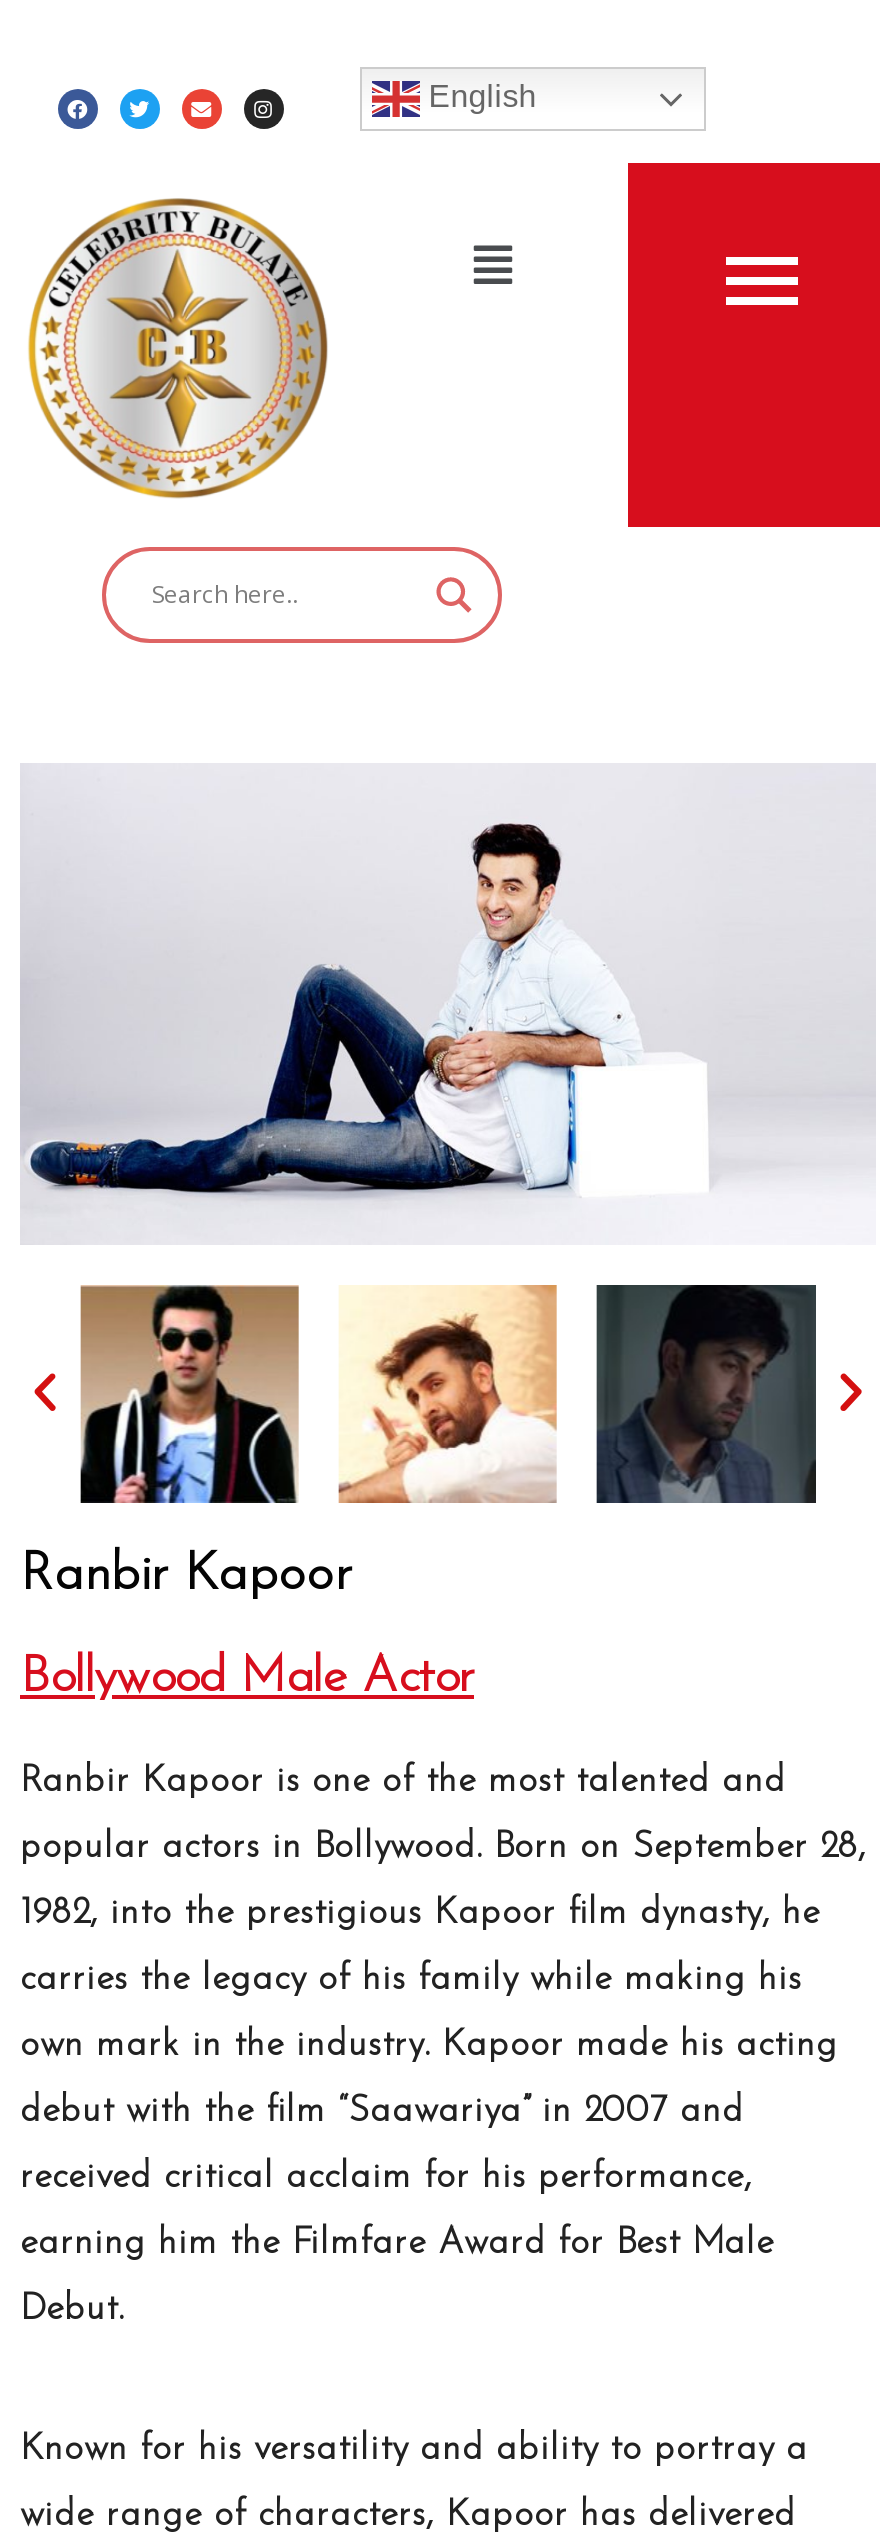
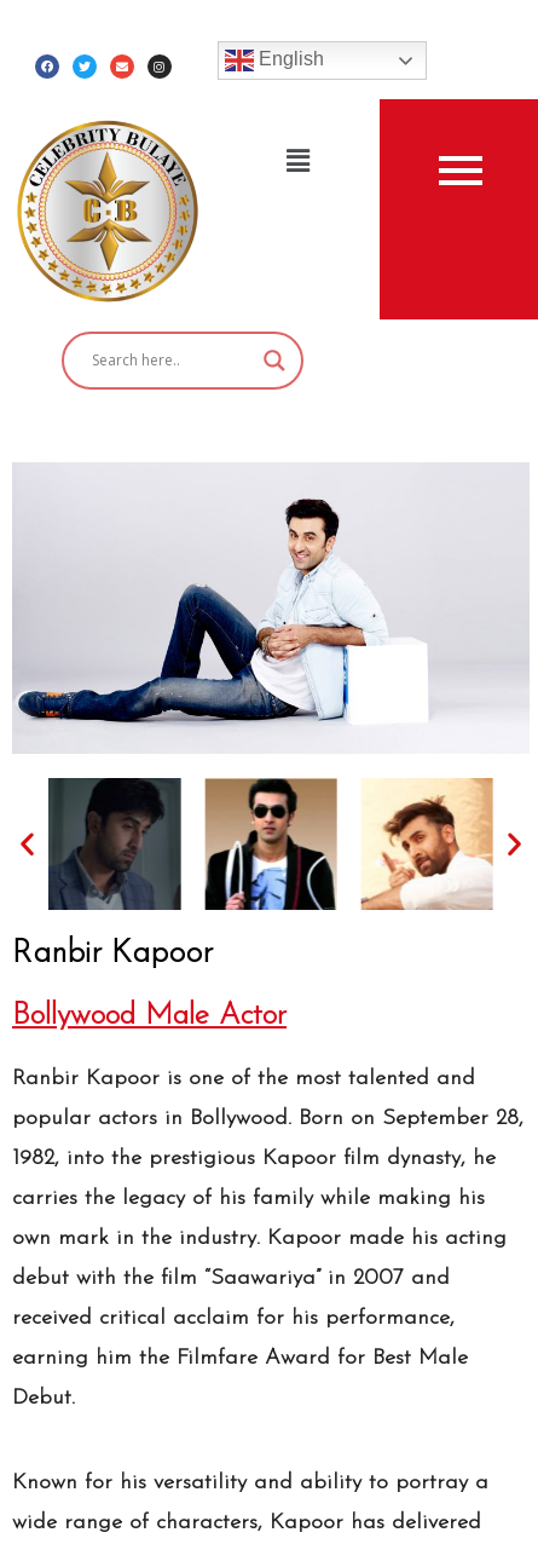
- [image]
+ [image]

- [image]
+ [image]

- [image]
+ [image]
